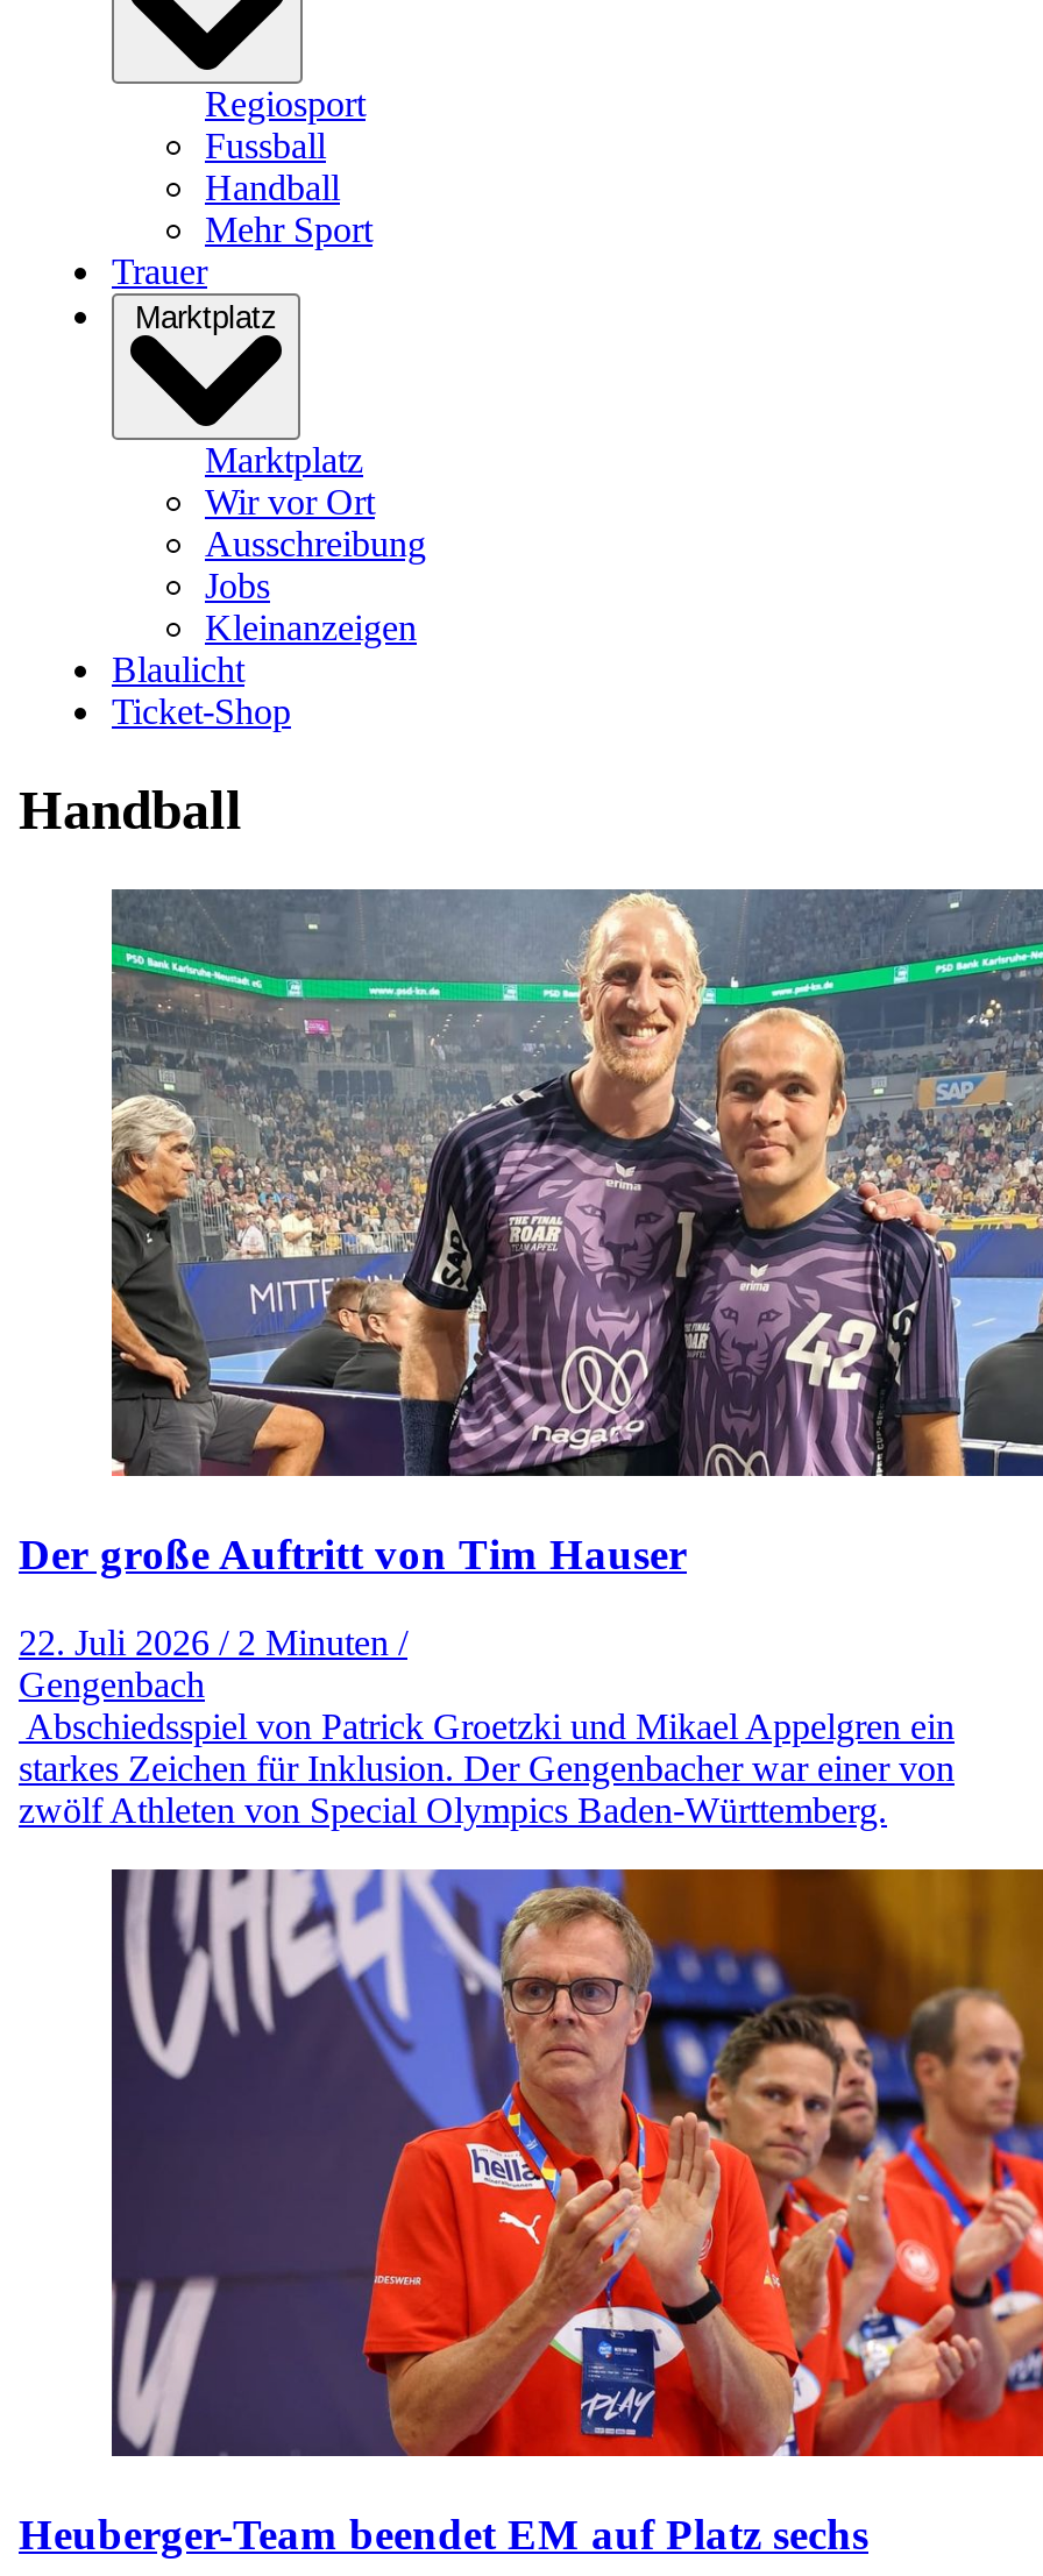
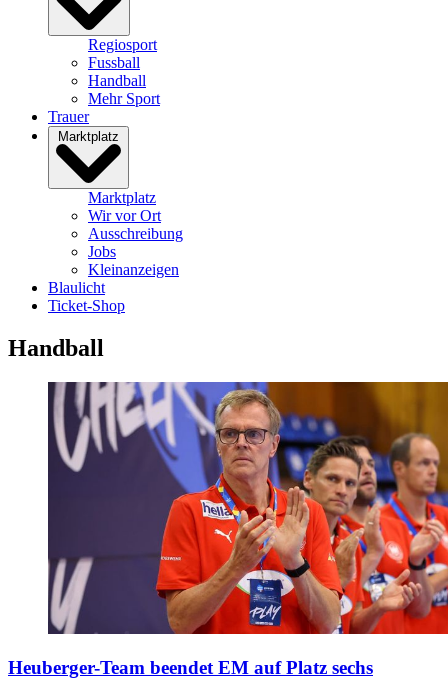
- [image]
- Der große Auftritt von Tim Hauser
- 22. Juli 2026 / 2 Minuten /
- Gengenbach
- Abschiedsspiel von Patrick Groetzki und Mikael Appelgren ein
- starkes Zeichen für Inklusion. Der Gengenbacher war einer von
- zwölf Athleten von Special Olympics Baden-Württemberg.
